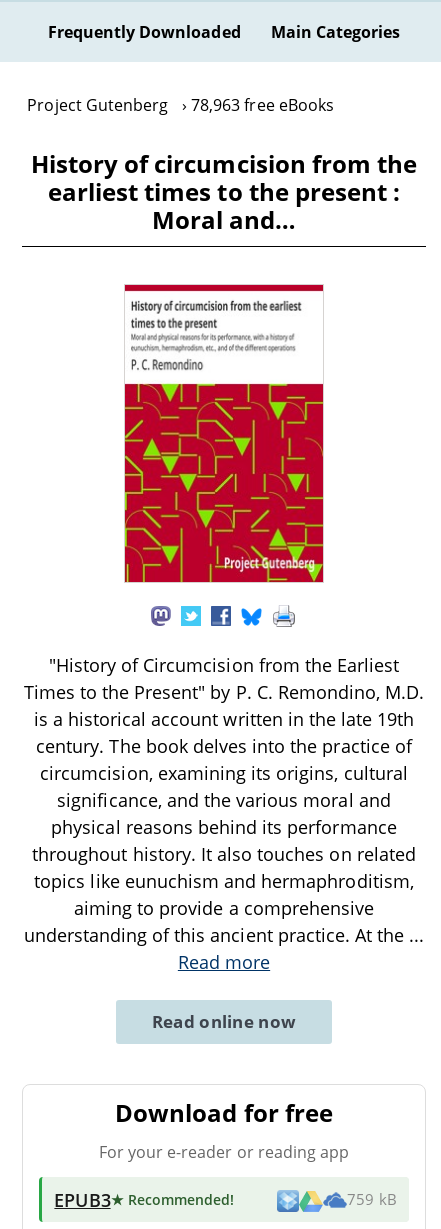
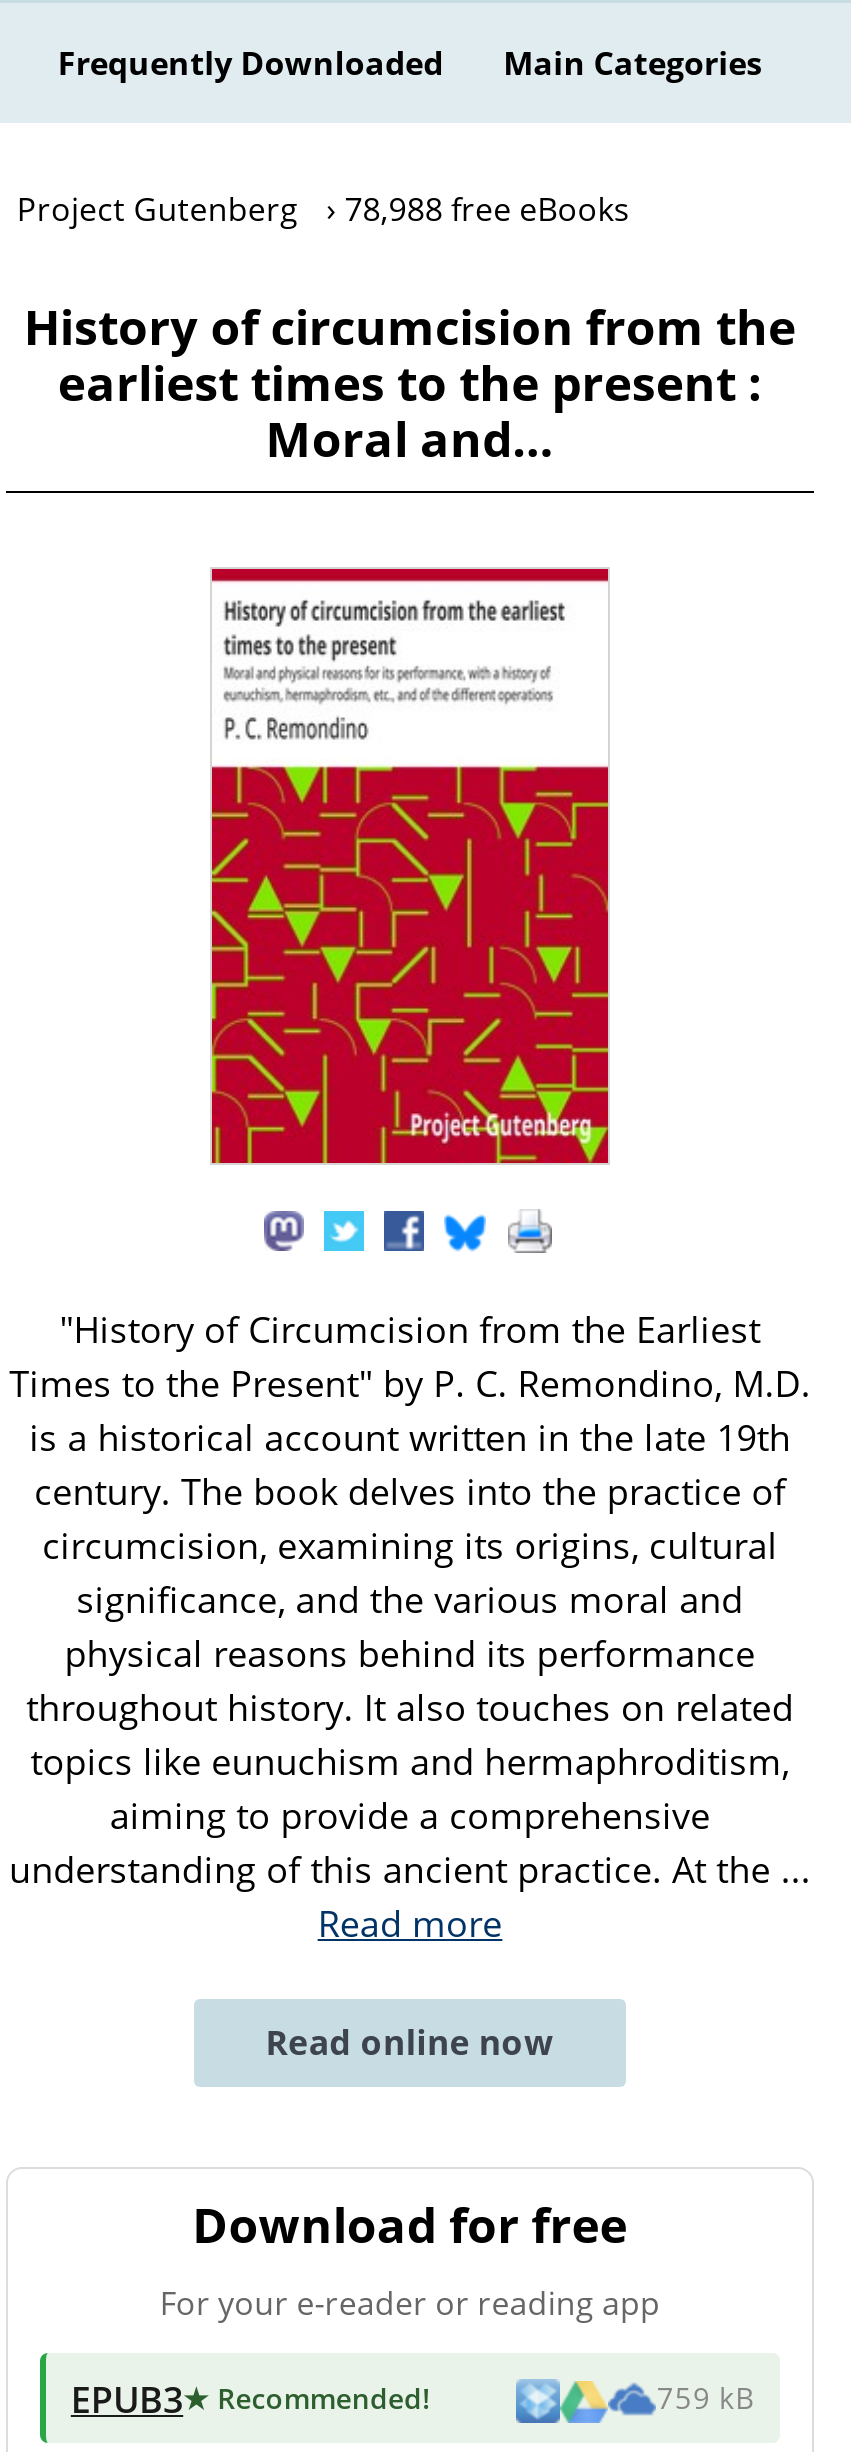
- Project Gutenberg 78,963 free eBooks
+ Project Gutenberg 78,988 free eBooks
